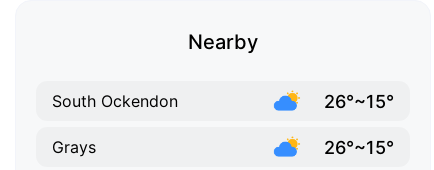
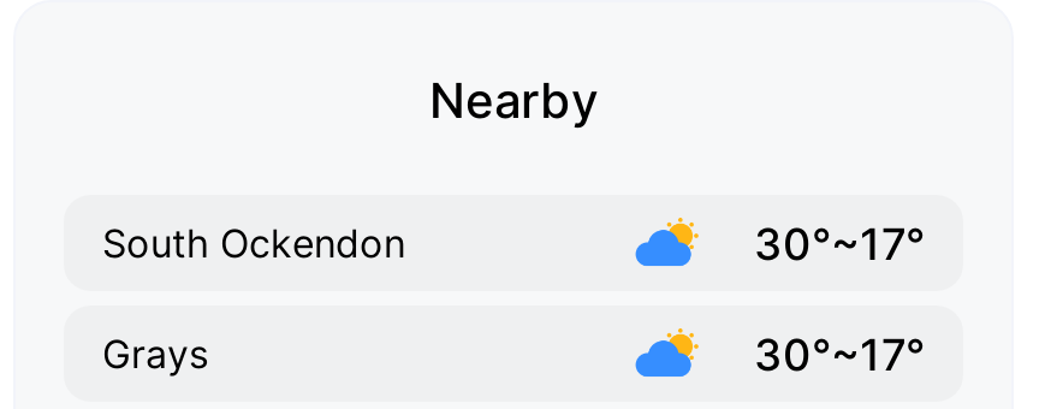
- 26°~15°
+ 30°~17°

- 26°~15°
+ 30°~17°
